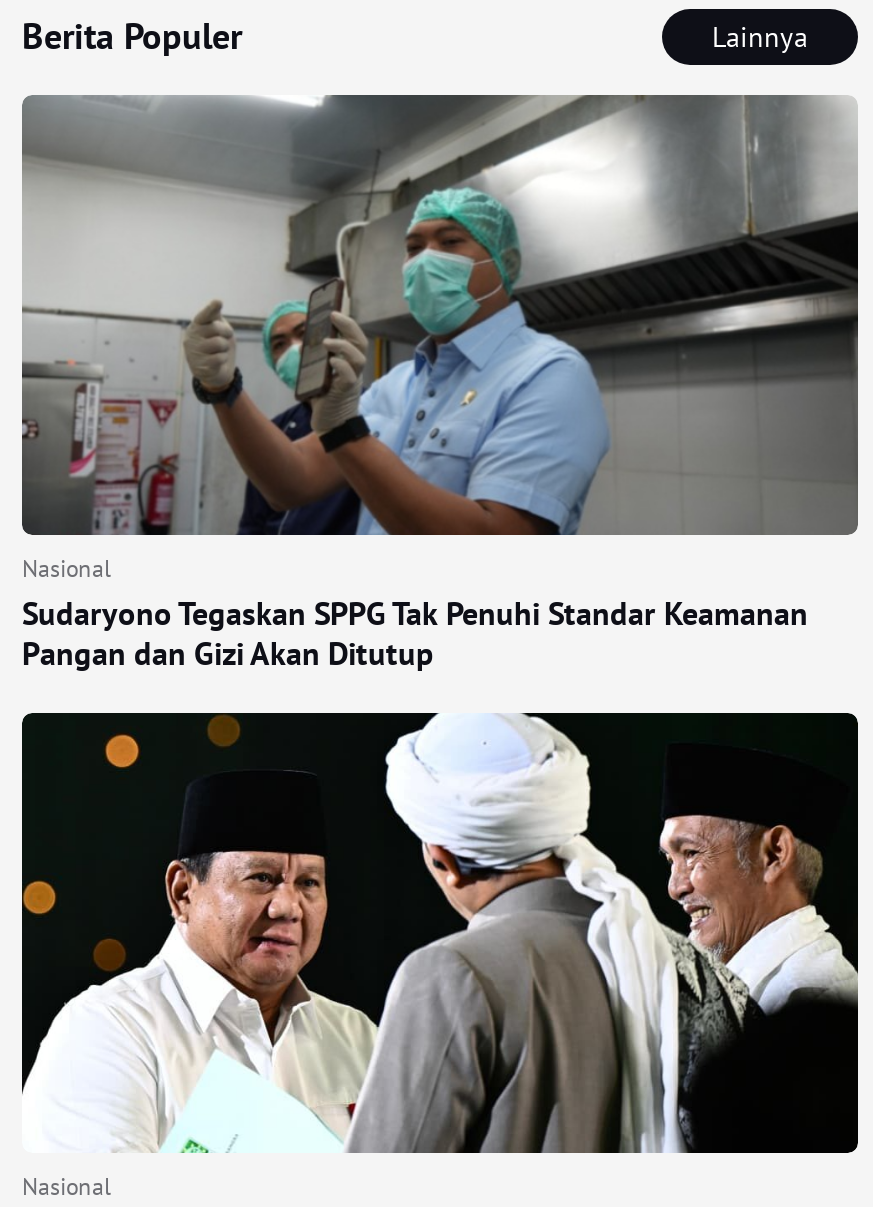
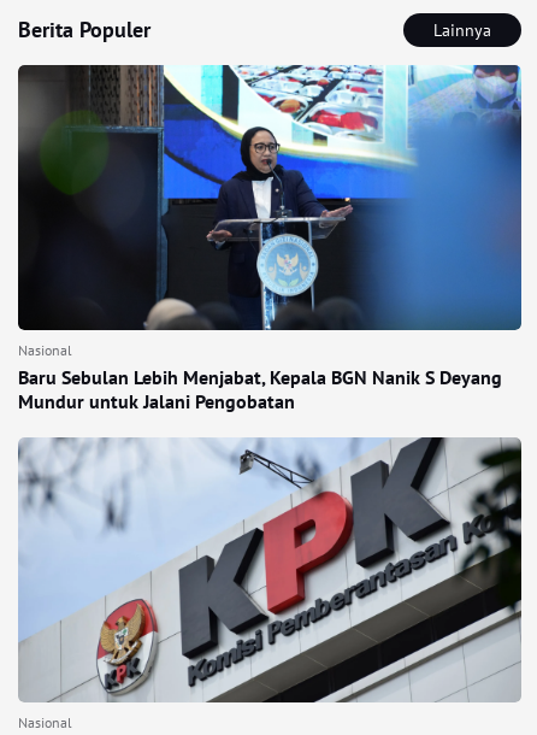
- [image]
- Sudaryono Tegaskan SPPG Tak Penuhi Standar Keamanan
- Pangan dan Gizi Akan Ditutup
+ [image]
+ Baru Sebulan Lebih Menjabat, Kepala BGN Nanik S Deyang
+ Mundur untuk Jalani Pengobatan

- [image]
+ [image]
